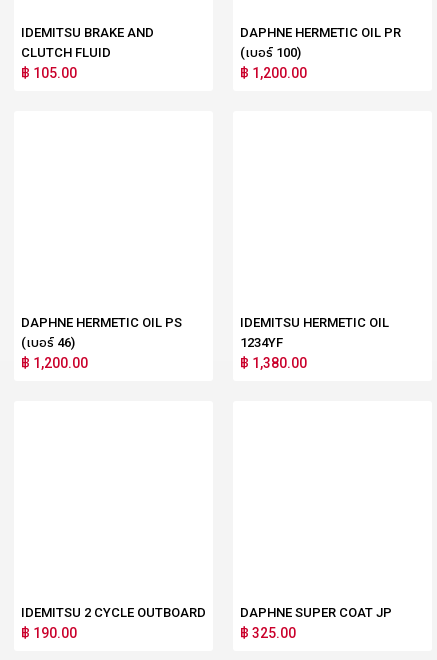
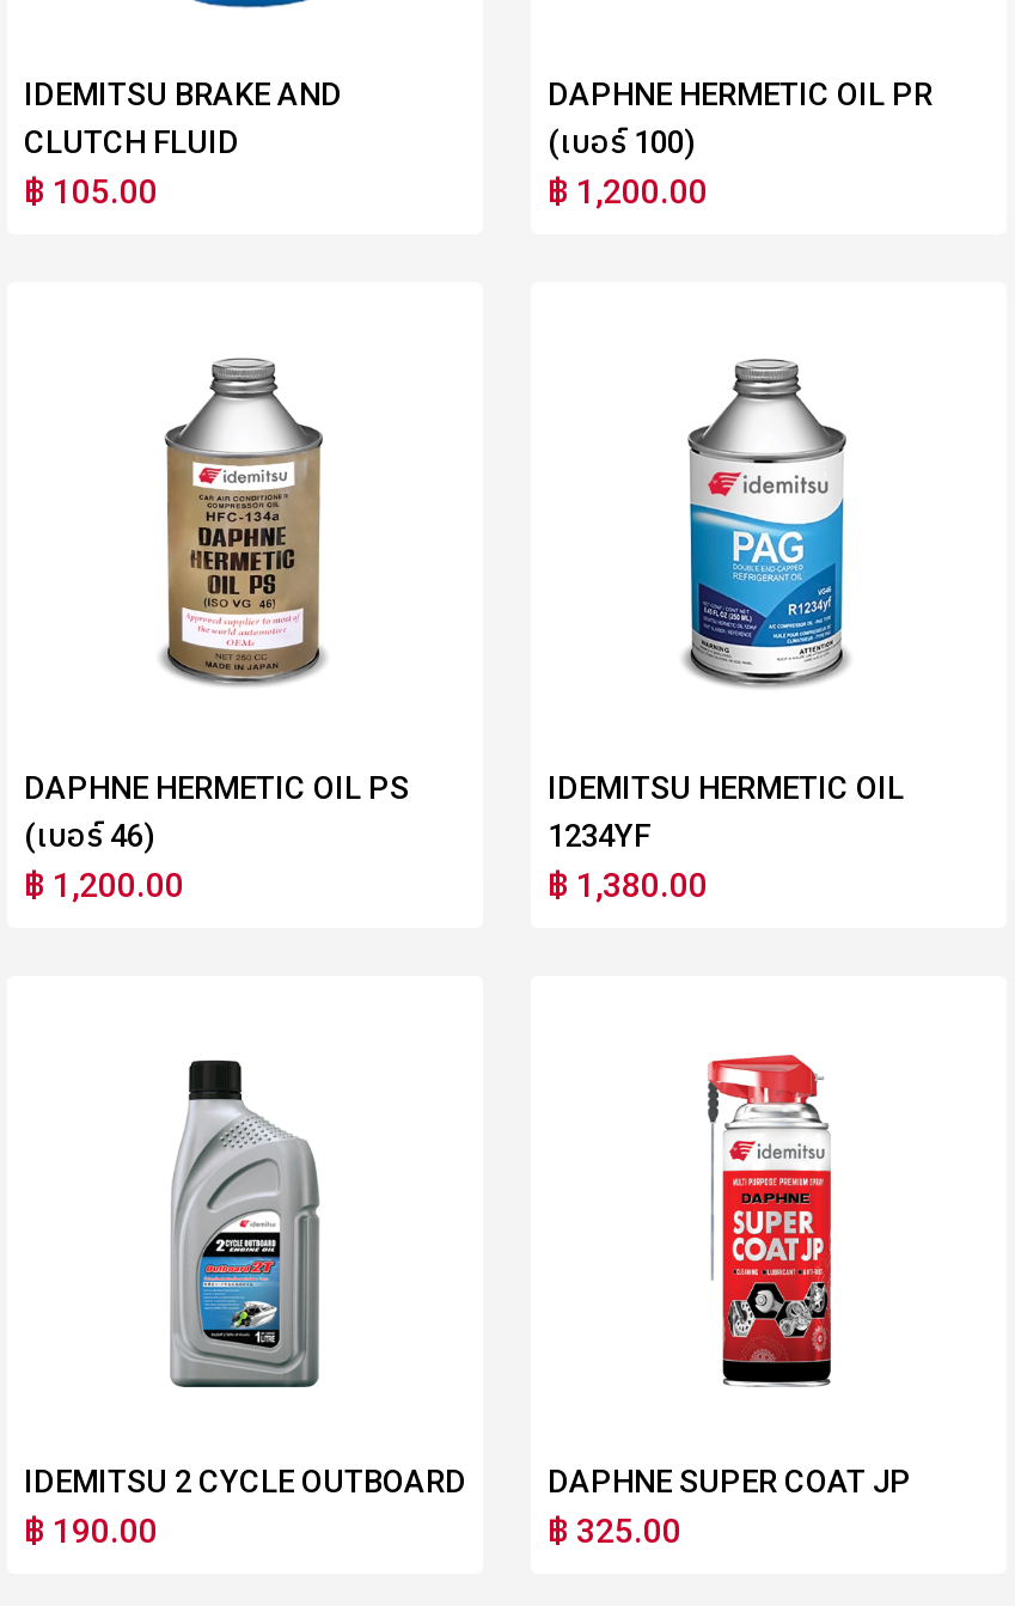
+ [image]

+ [image]

+ [image]

+ [image]
